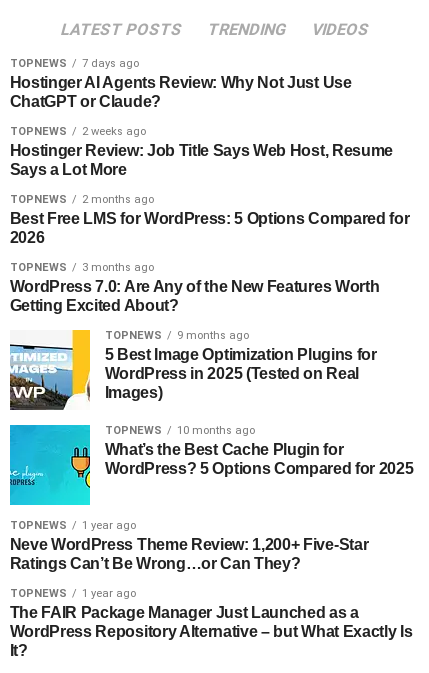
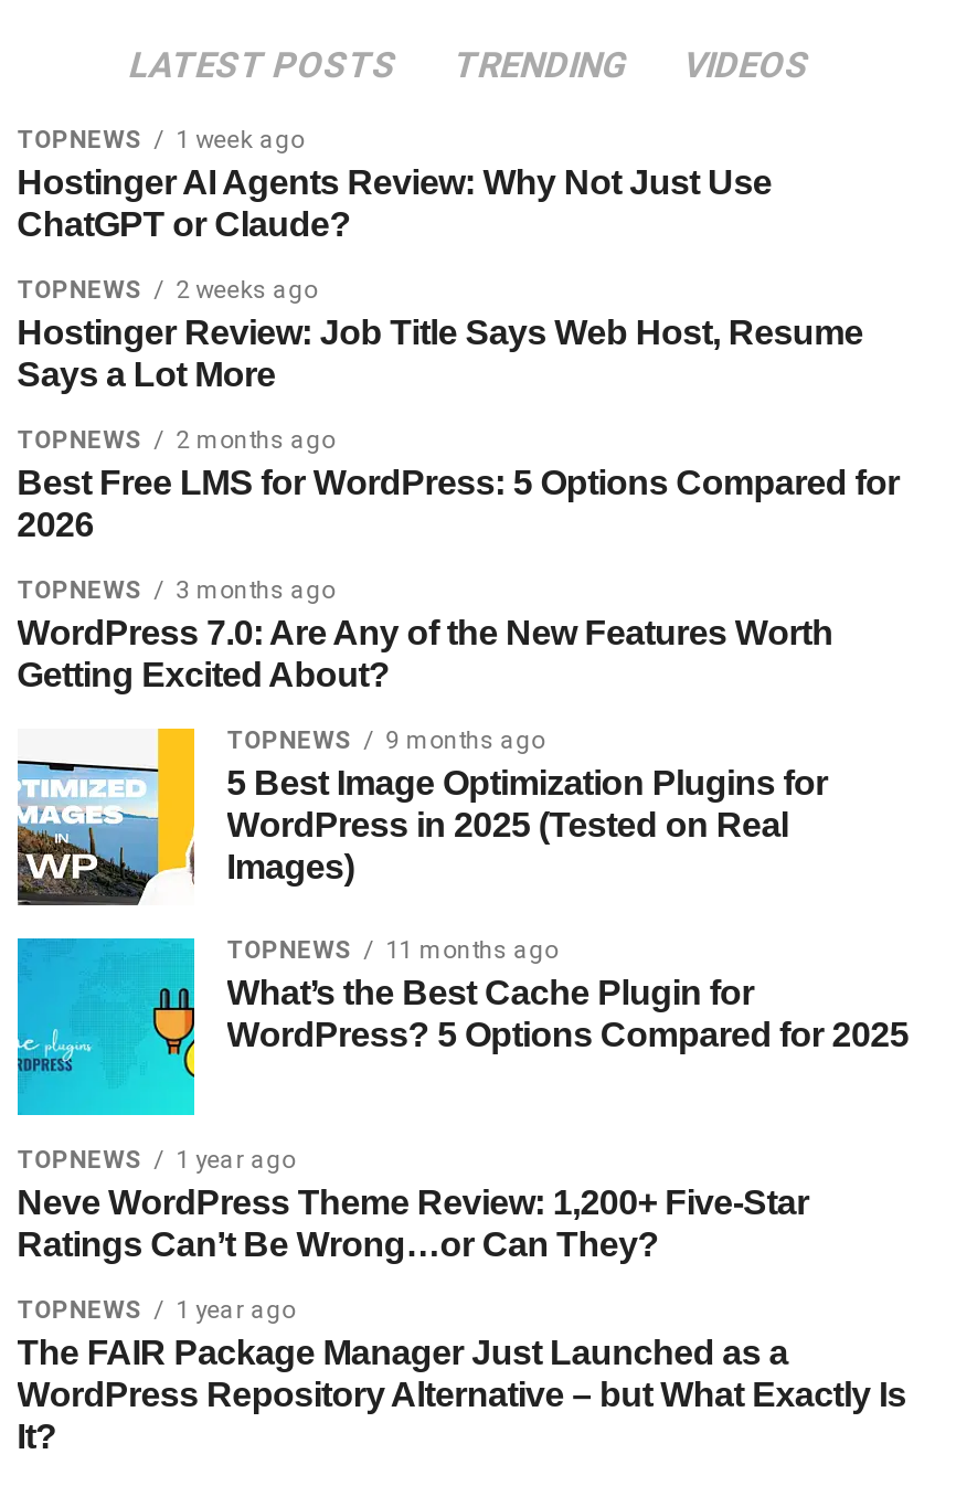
- TOPNEWS 7 days ago
+ TOPNEWS 1 week ago

- TOPNEWS 10 months ago
+ TOPNEWS 11 months ago
